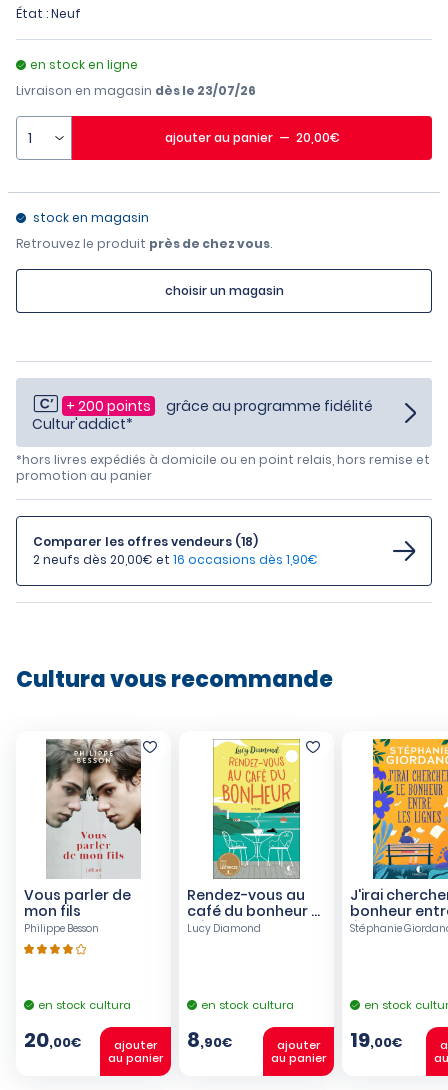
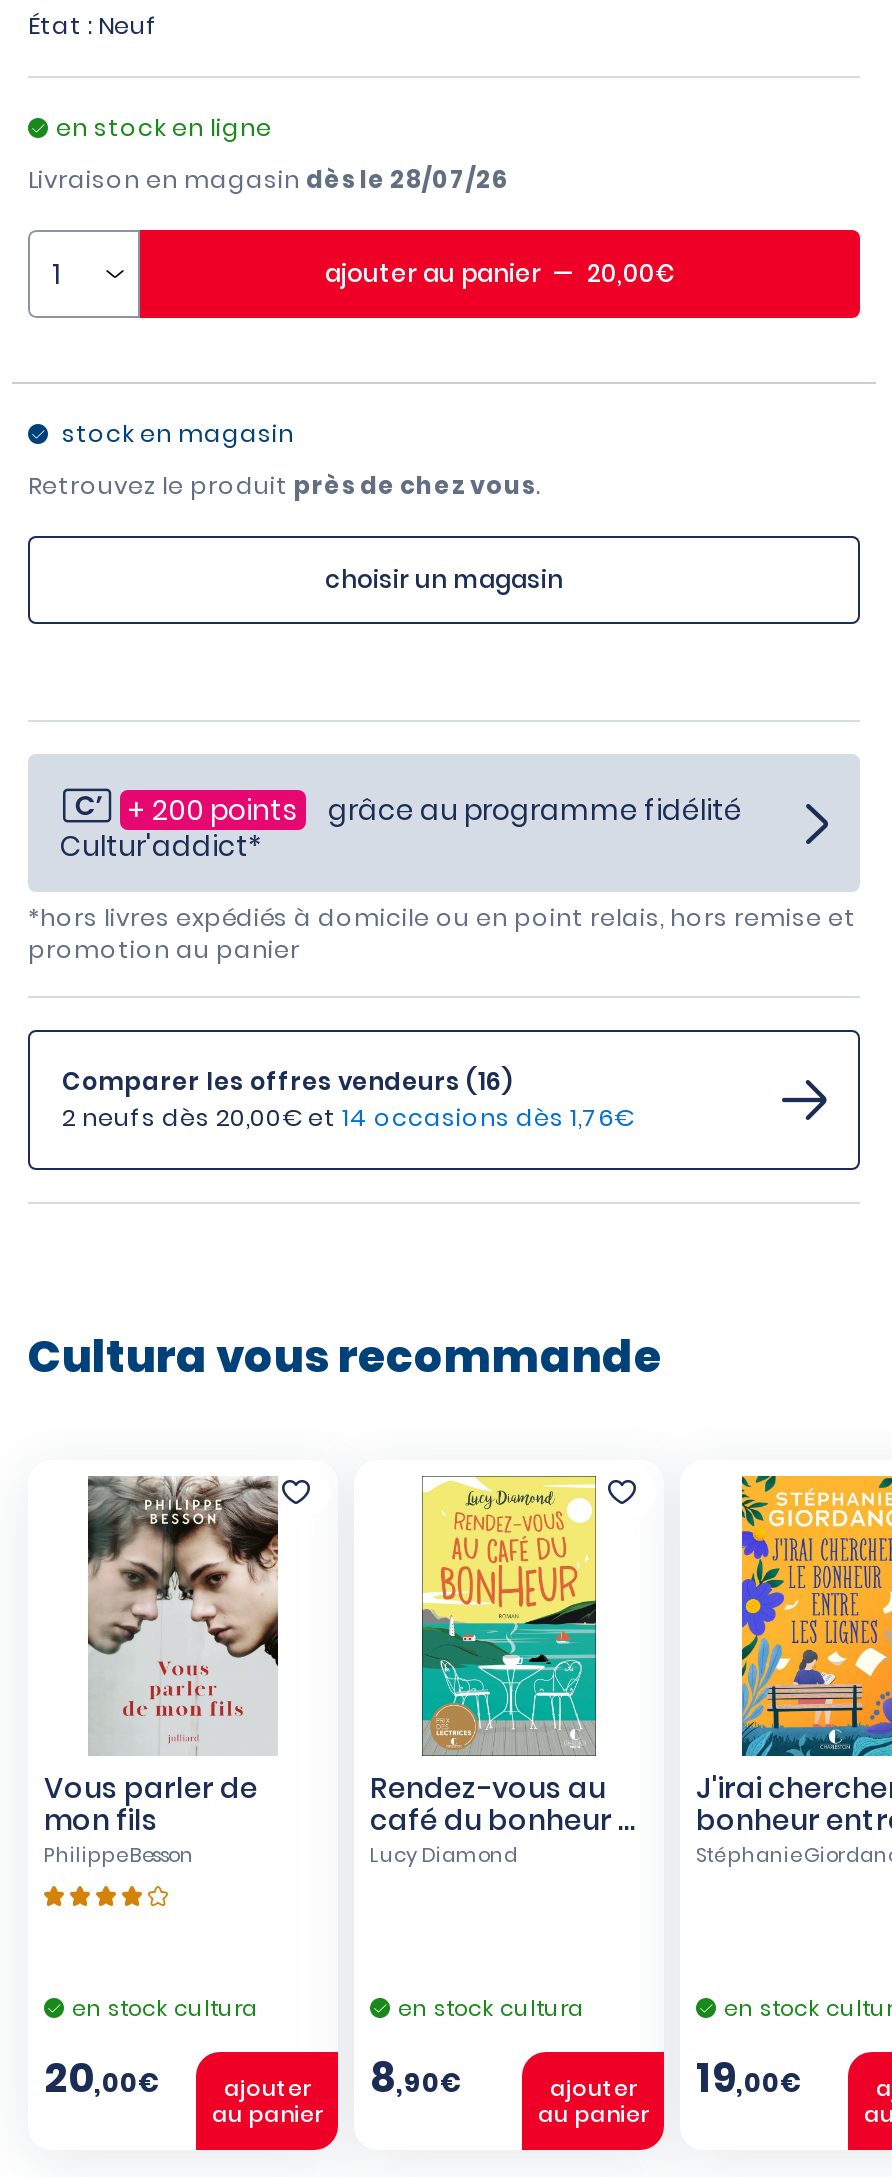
- Livraison en magasin dès le 23/07/26
+ Livraison en magasin dès le 28/07/26

- Comparer les offres vendeurs (18)
+ Comparer les offres vendeurs (16)

- 2 neufs dès 20,00€et 16 occasions dès 1,90€
+ 2 neufs dès 20,00€et 14 occasions dès 1,76€
